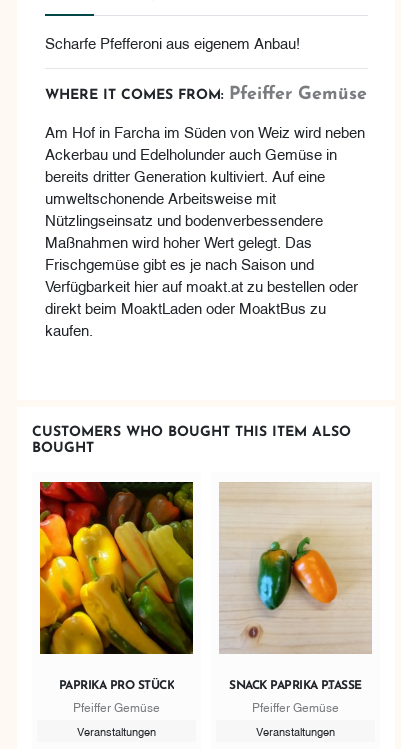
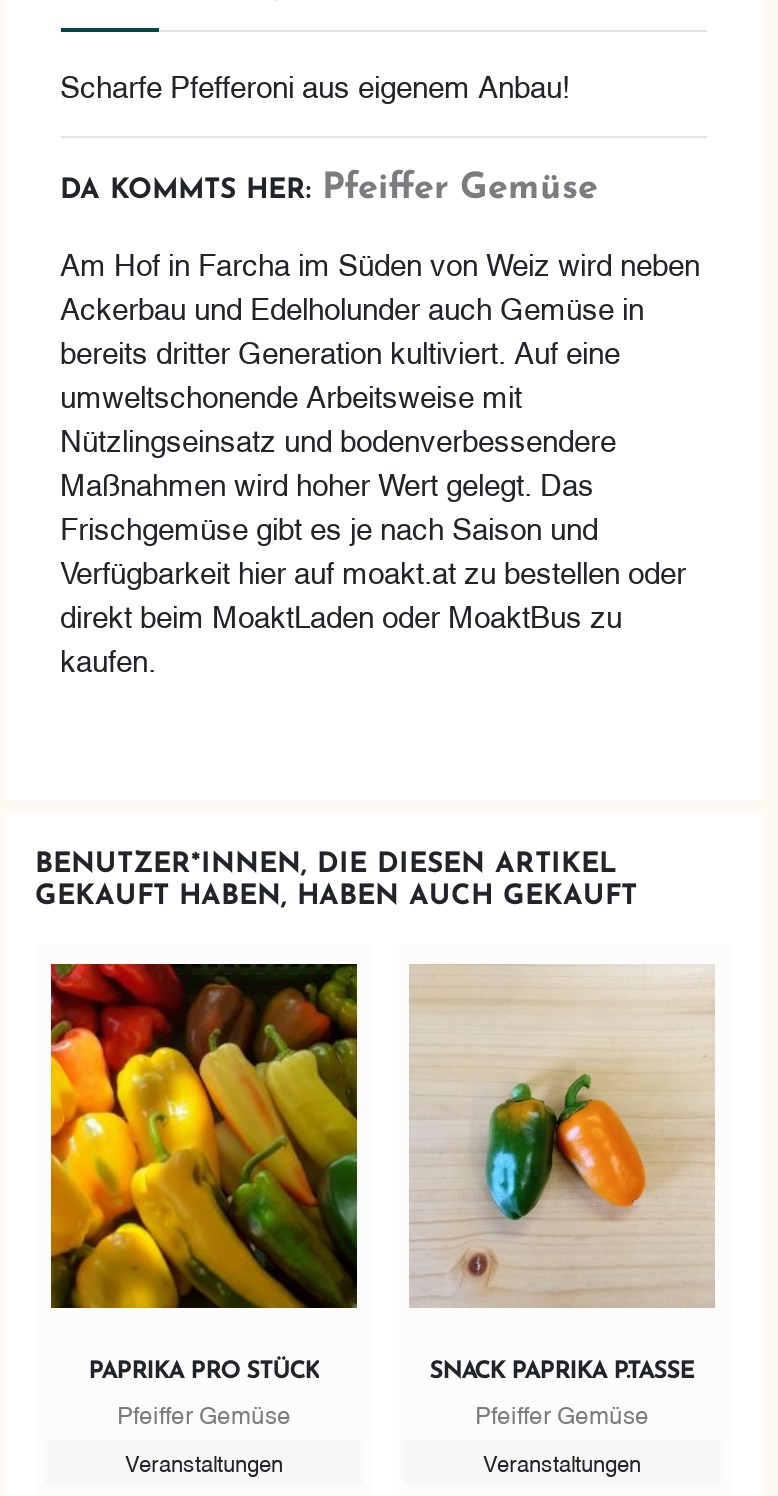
- WHERE IT COMES FROM: Pfeiffer Gemüse
+ DA KOMMTS HER: Pfeiffer Gemüse

- CUSTOMERS WHO BOUGHT THIS ITEM ALSO
- BOUGHT
+ BENUTZER*INNEN, DIE DIESEN ARTIKEL
+ GEKAUFT HABEN, HABEN AUCH GEKAUFT
